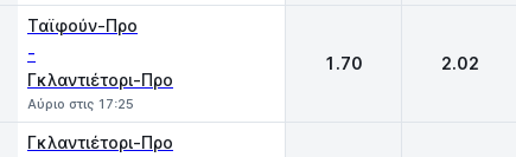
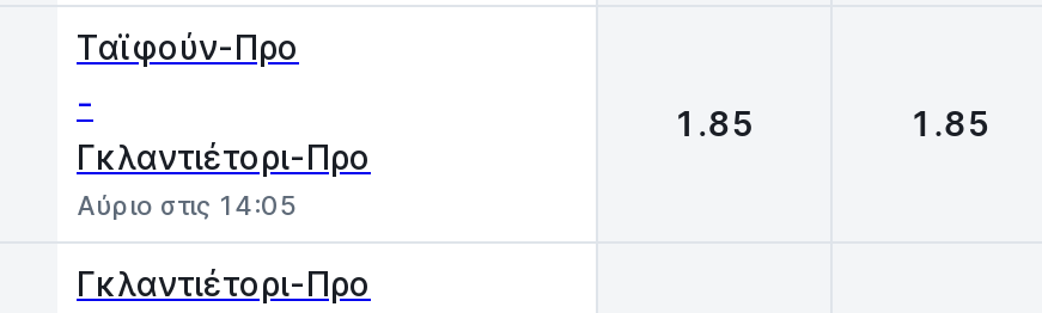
- 1.70
+ 1.85

- 2.02
+ 1.85

- Αύριο στις 17:25
+ Αύριο στις 14:05
